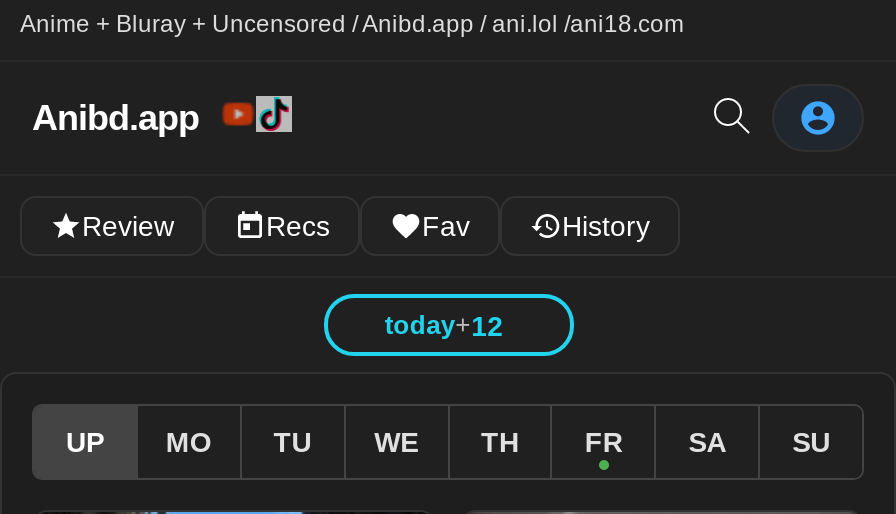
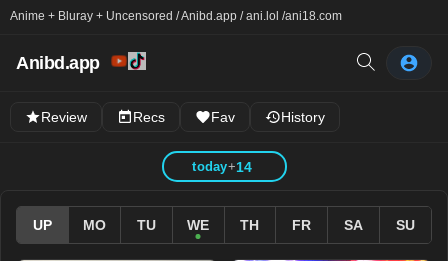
- today+12
+ today+14
